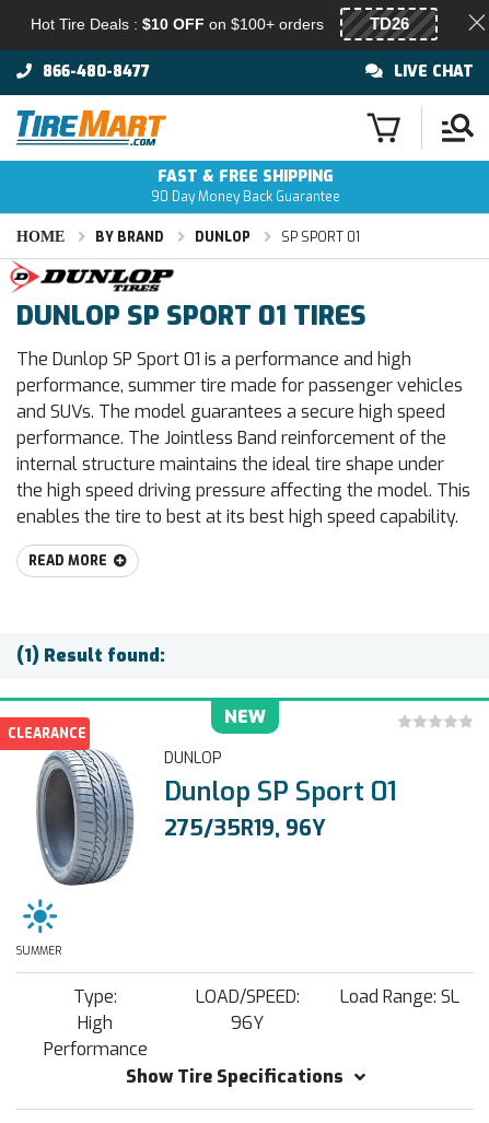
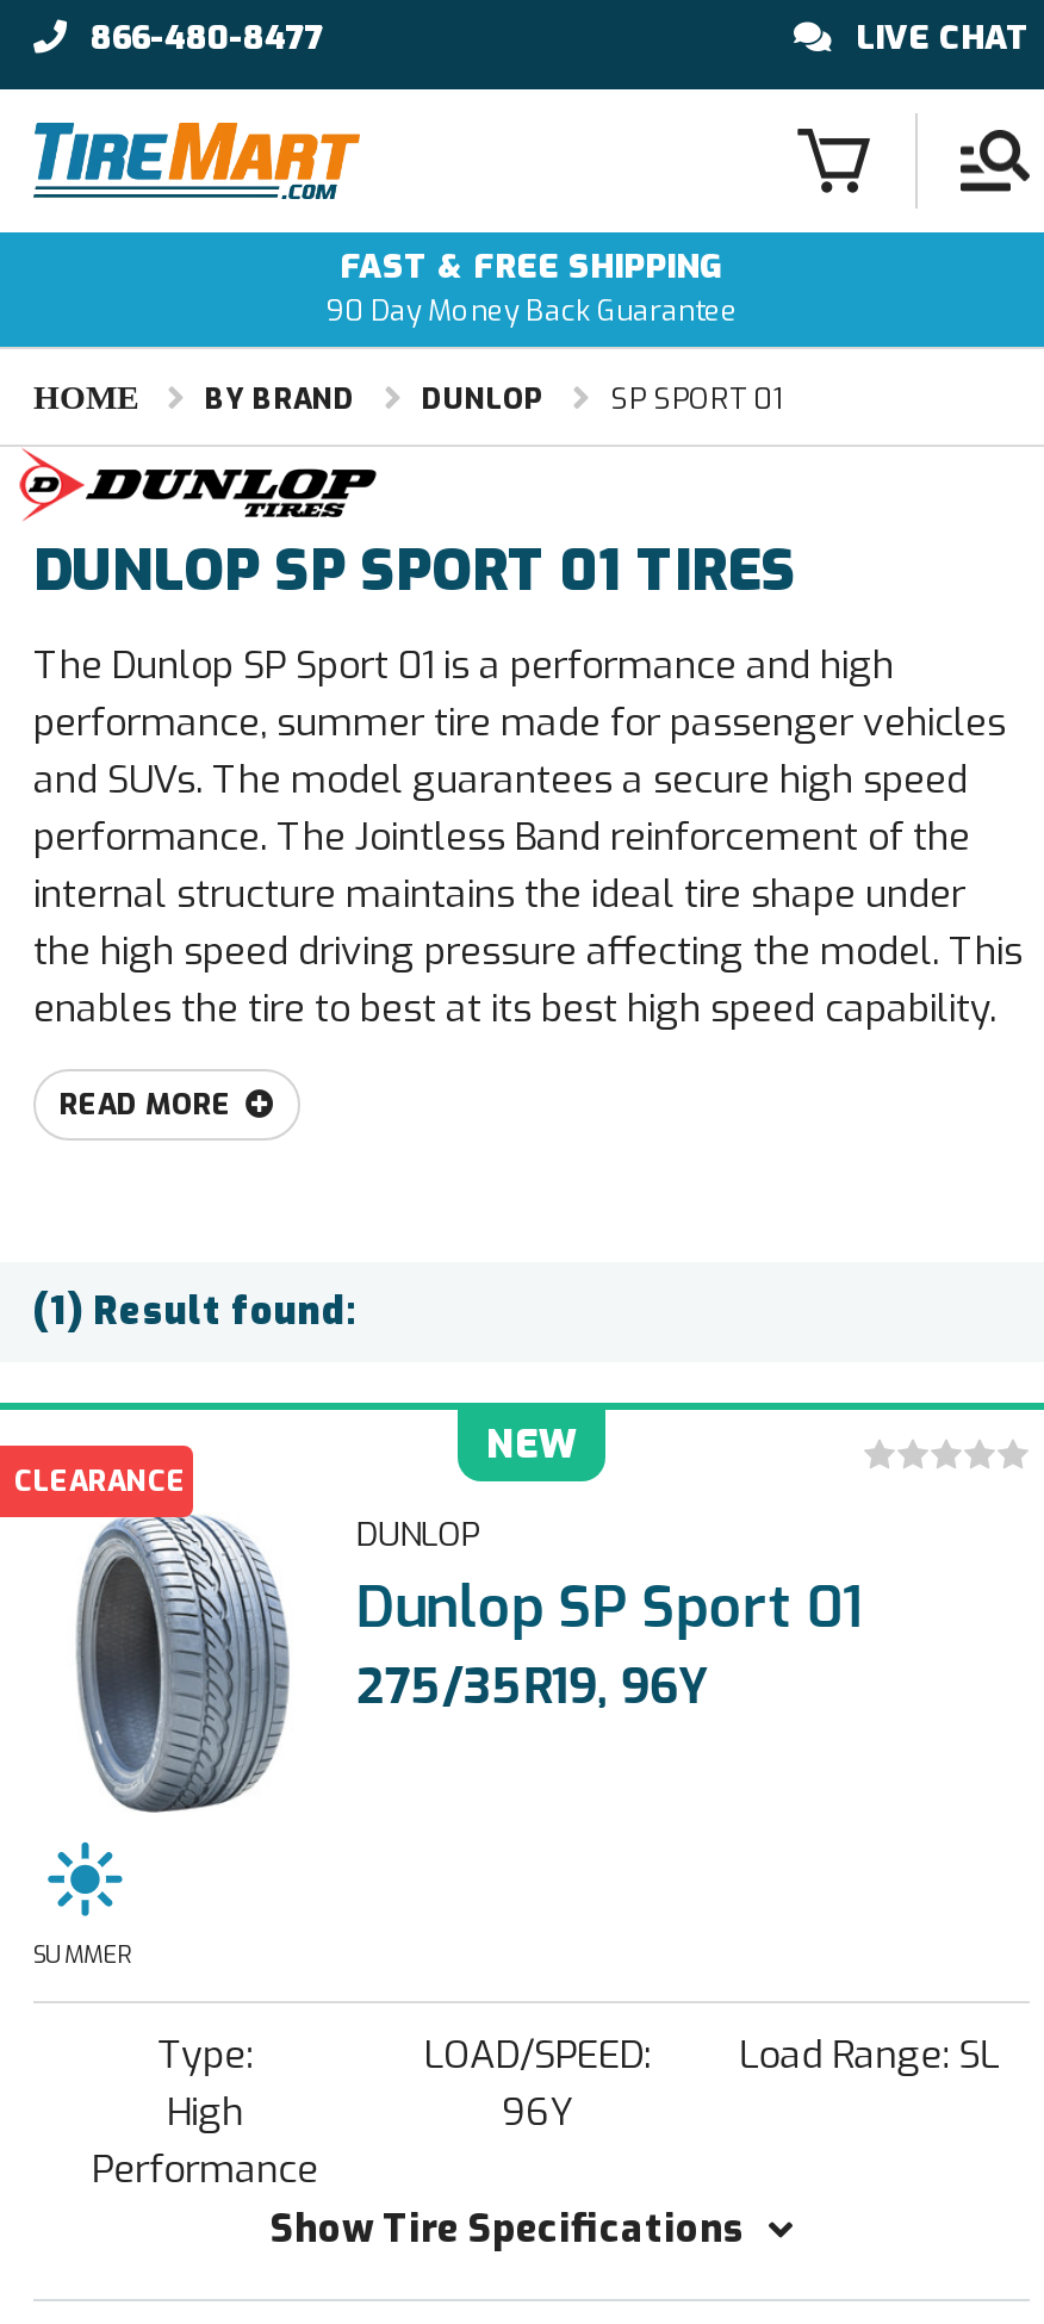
- Hot Tire Deals : $10 OFF on $100+ orders
